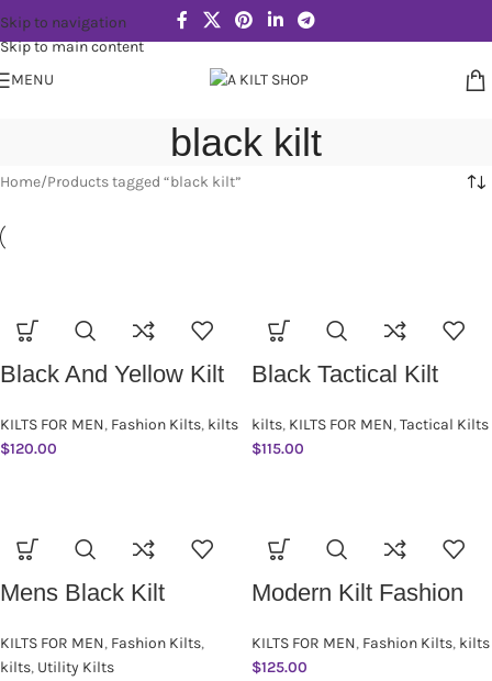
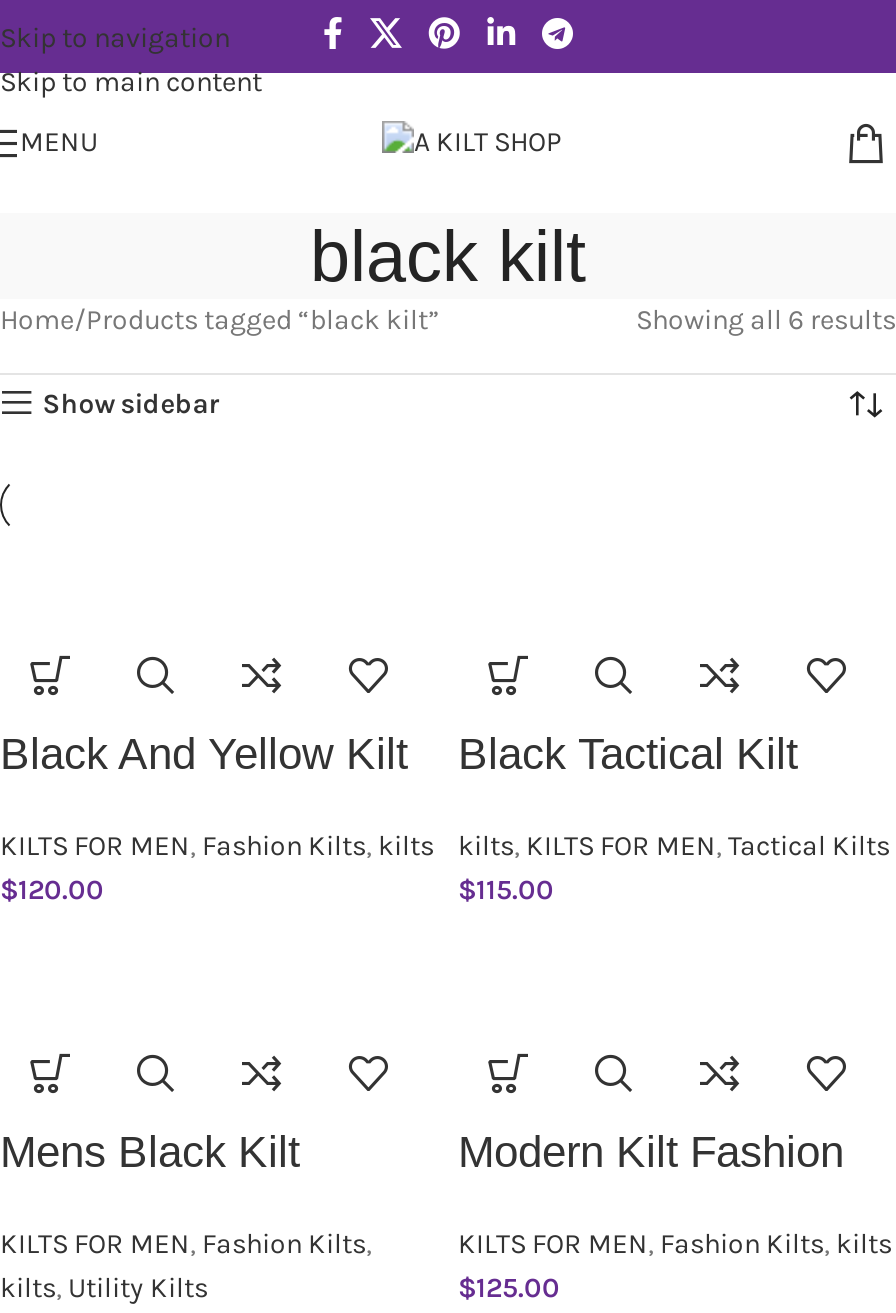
+ Showing all 6 results
+ Show sidebar
